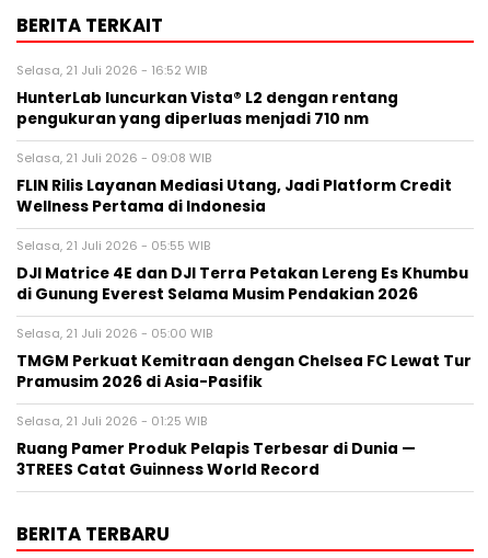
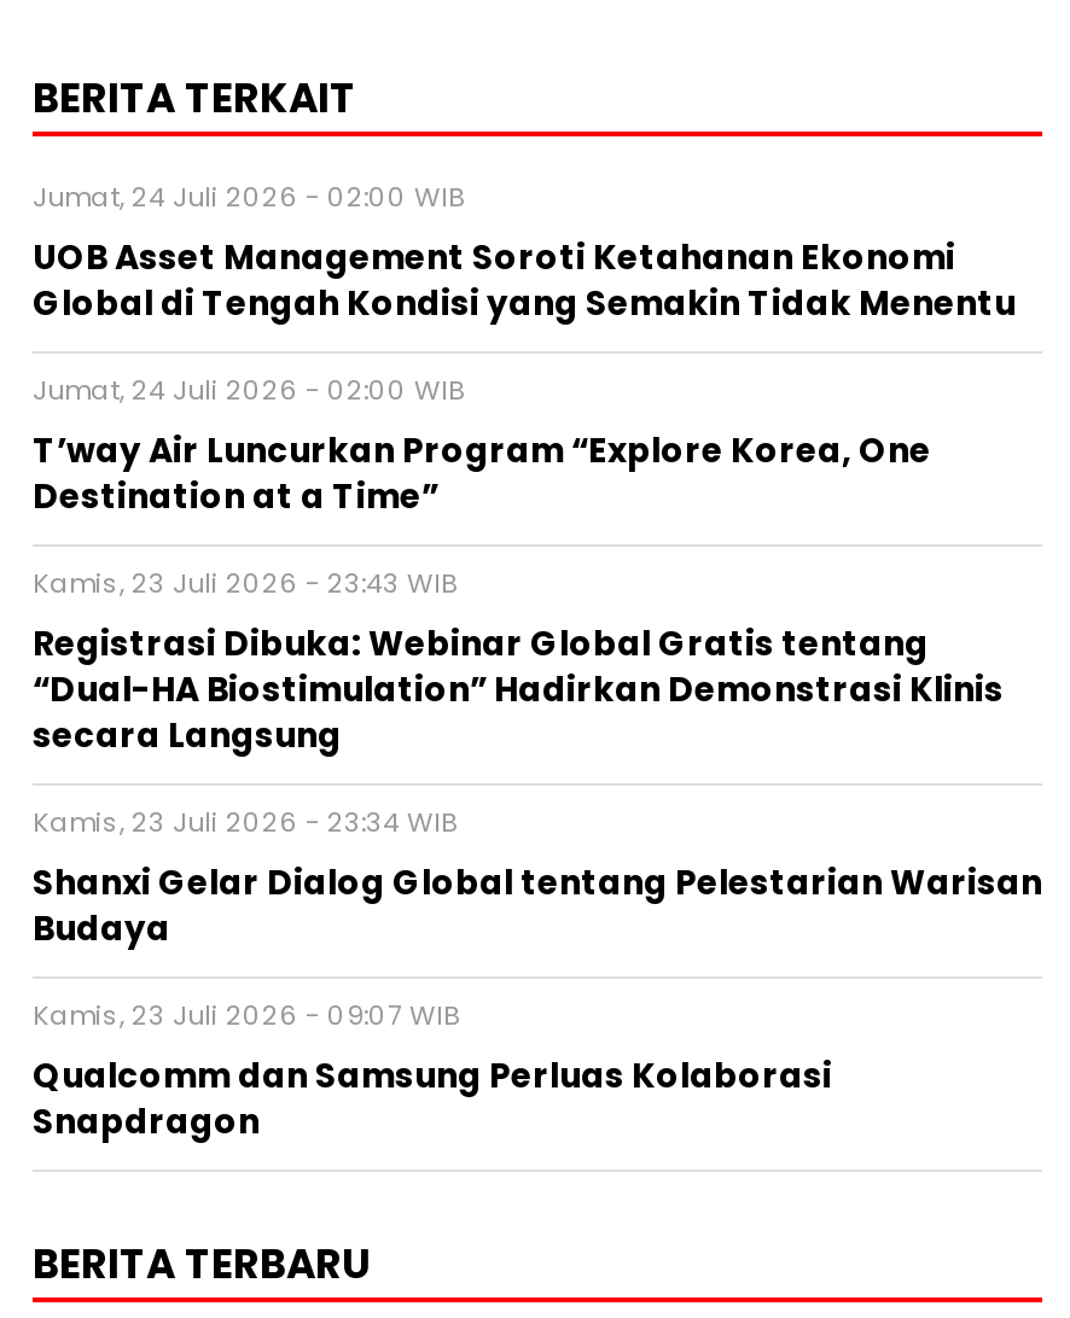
- Selasa, 21 Juli 2026 - 16:52 WIB
- HunterLab luncurkan Vista® L2 dengan rentang
- pengukuran yang diperluas menjadi 710 nm
+ Jumat, 24 Juli 2026 - 02:00 WIB
+ UOB Asset Management Soroti Ketahanan Ekonomi
+ Global di Tengah Kondisi yang Semakin Tidak Menentu

- Selasa, 21 Juli 2026 - 09:08 WIB
- FLIN Rilis Layanan Mediasi Utang, Jadi Platform Credit
- Wellness Pertama di Indonesia
+ Jumat, 24 Juli 2026 - 02:00 WIB
+ T’way Air Luncurkan Program “Explore Korea, One
+ Destination at a Time”

- Selasa, 21 Juli 2026 - 05:55 WIB
- DJI Matrice 4E dan DJI Terra Petakan Lereng Es Khumbu
- di Gunung Everest Selama Musim Pendakian 2026
+ Kamis, 23 Juli 2026 - 23:43 WIB
+ Registrasi Dibuka: Webinar Global Gratis tentang
+ “Dual-HA Biostimulation” Hadirkan Demonstrasi Klinis
+ secara Langsung

- Selasa, 21 Juli 2026 - 05:00 WIB
- TMGM Perkuat Kemitraan dengan Chelsea FC Lewat Tur
- Pramusim 2026 di Asia-Pasifik
+ Kamis, 23 Juli 2026 - 23:34 WIB
+ Shanxi Gelar Dialog Global tentang Pelestarian Warisan
+ Budaya

- Selasa, 21 Juli 2026 - 01:25 WIB
- Ruang Pamer Produk Pelapis Terbesar di Dunia —
- 3TREES Catat Guinness World Record
+ Kamis, 23 Juli 2026 - 09:07 WIB
+ Qualcomm dan Samsung Perluas Kolaborasi
+ Snapdragon
